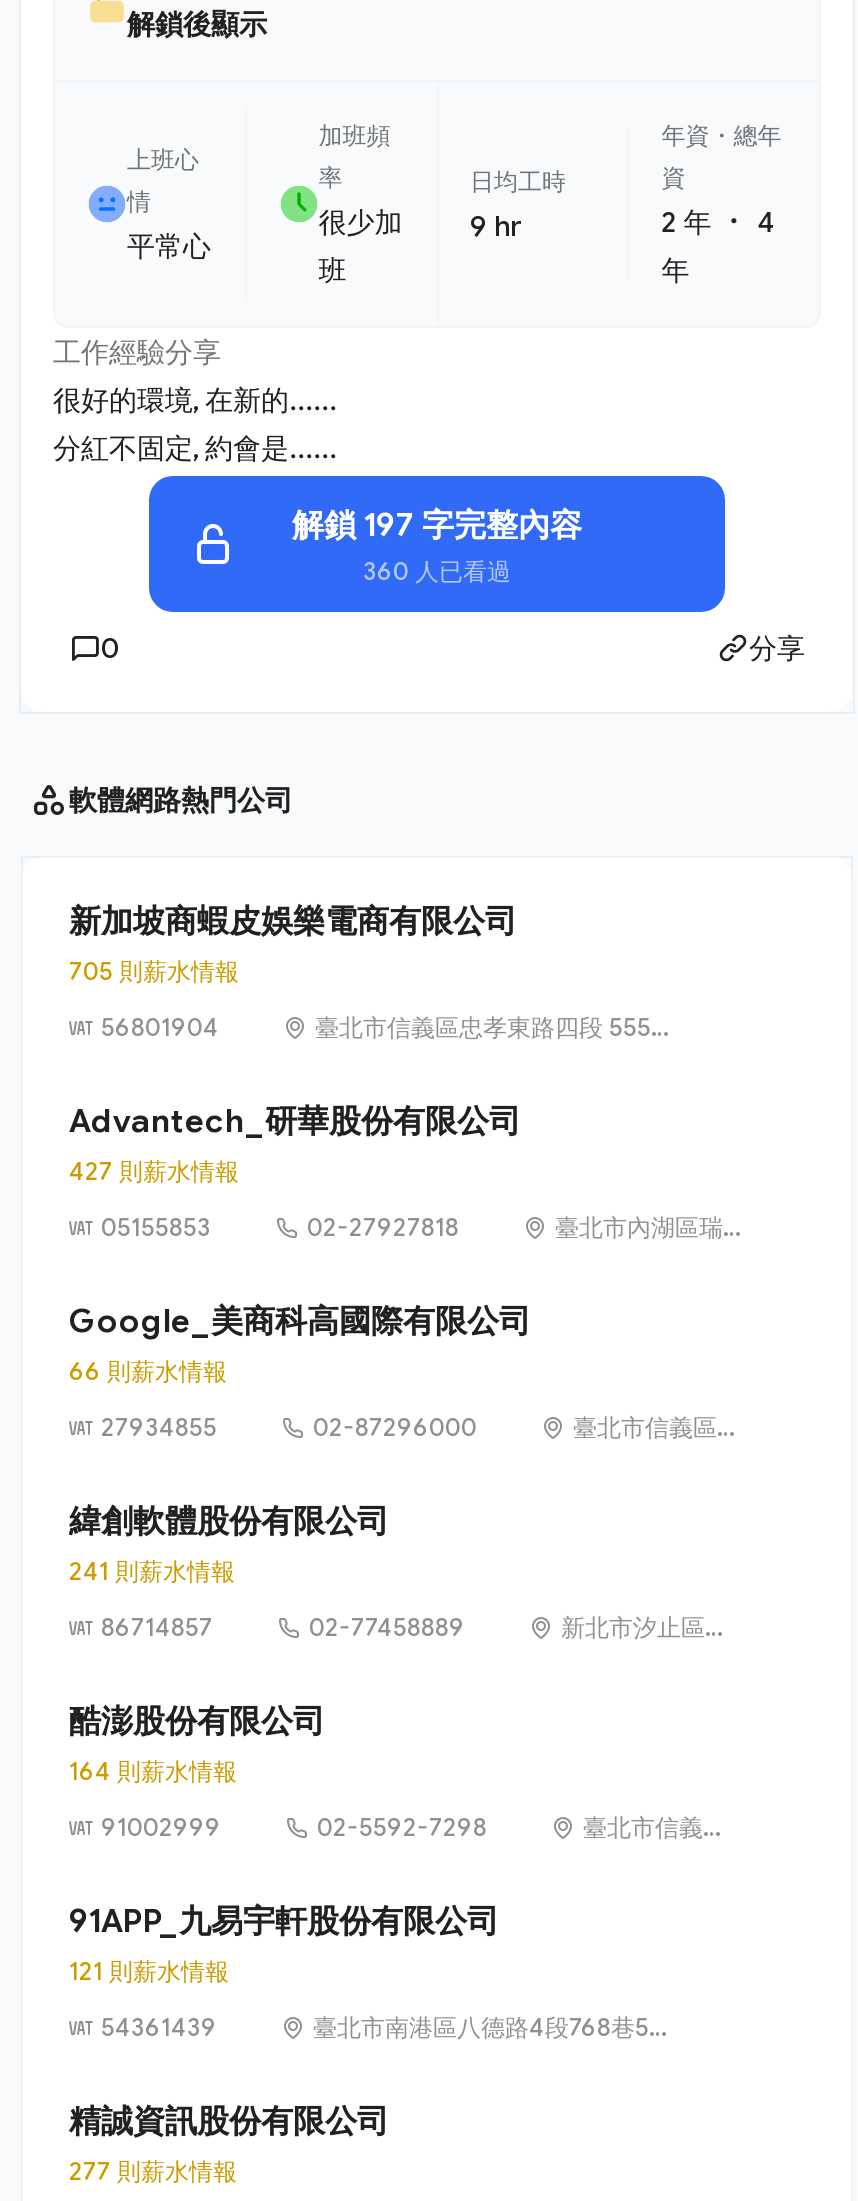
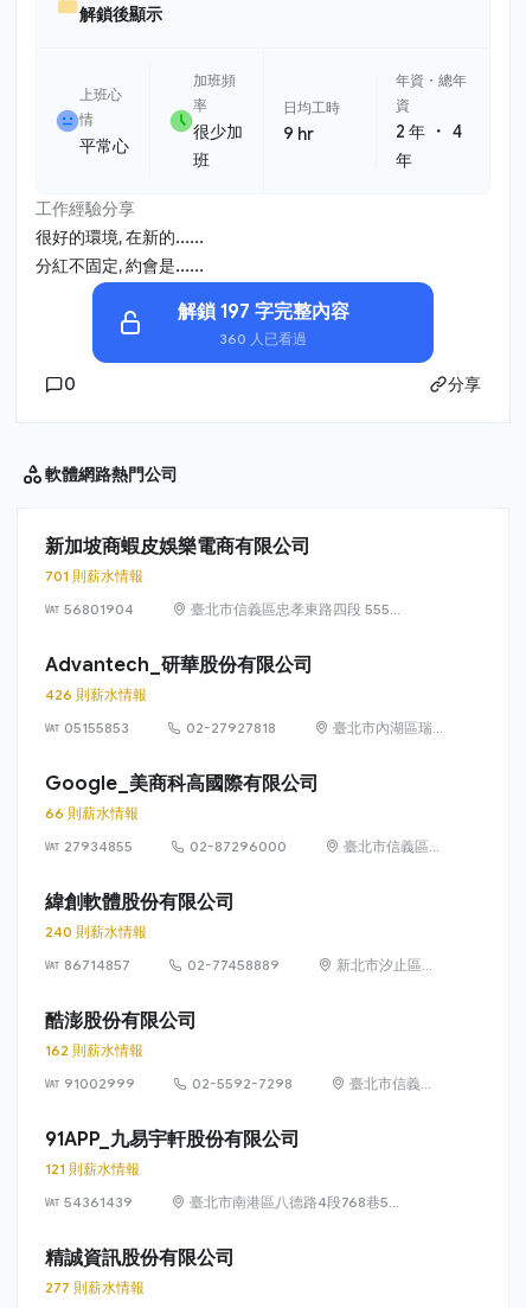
- 705 則薪水情報
+ 701 則薪水情報

- 427 則薪水情報
+ 426 則薪水情報

- 241 則薪水情報
+ 240 則薪水情報

- 164 則薪水情報
+ 162 則薪水情報
